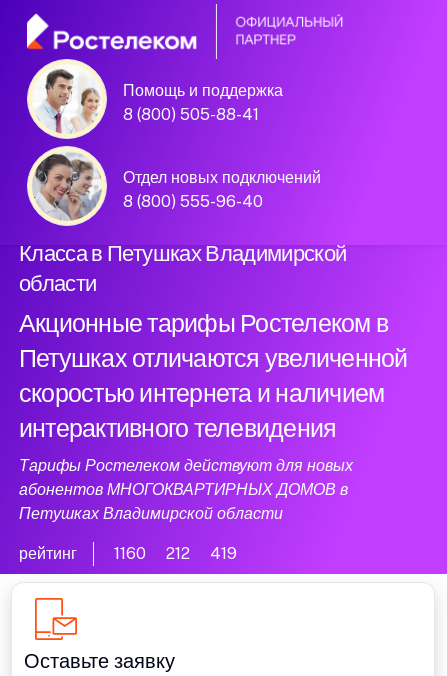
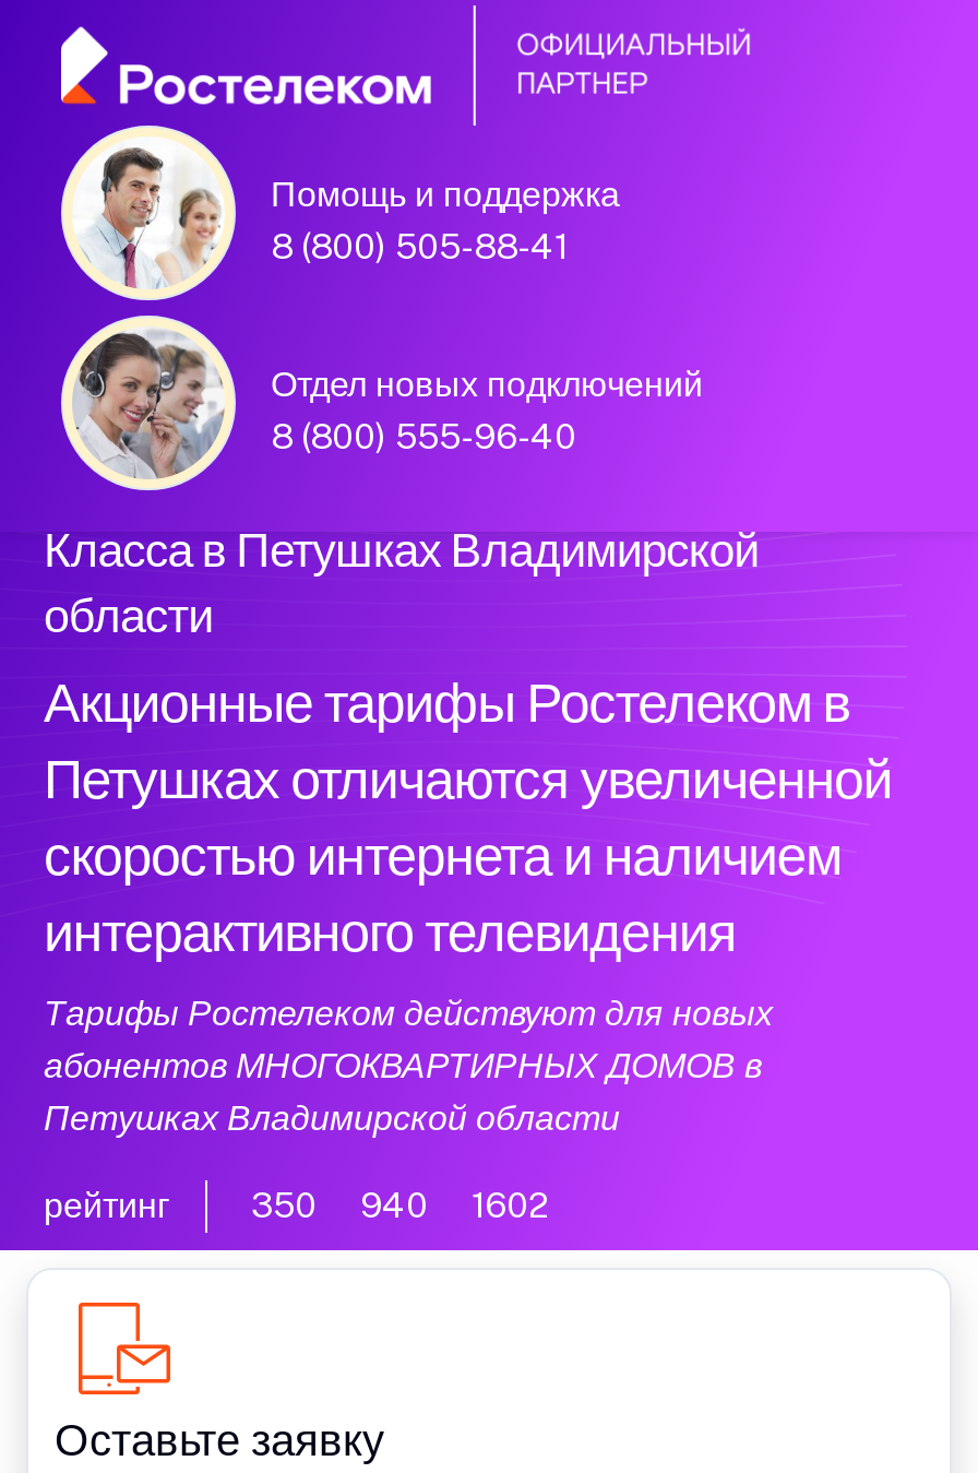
- 1160
+ 350

- 212
+ 940

- 419
+ 1602
